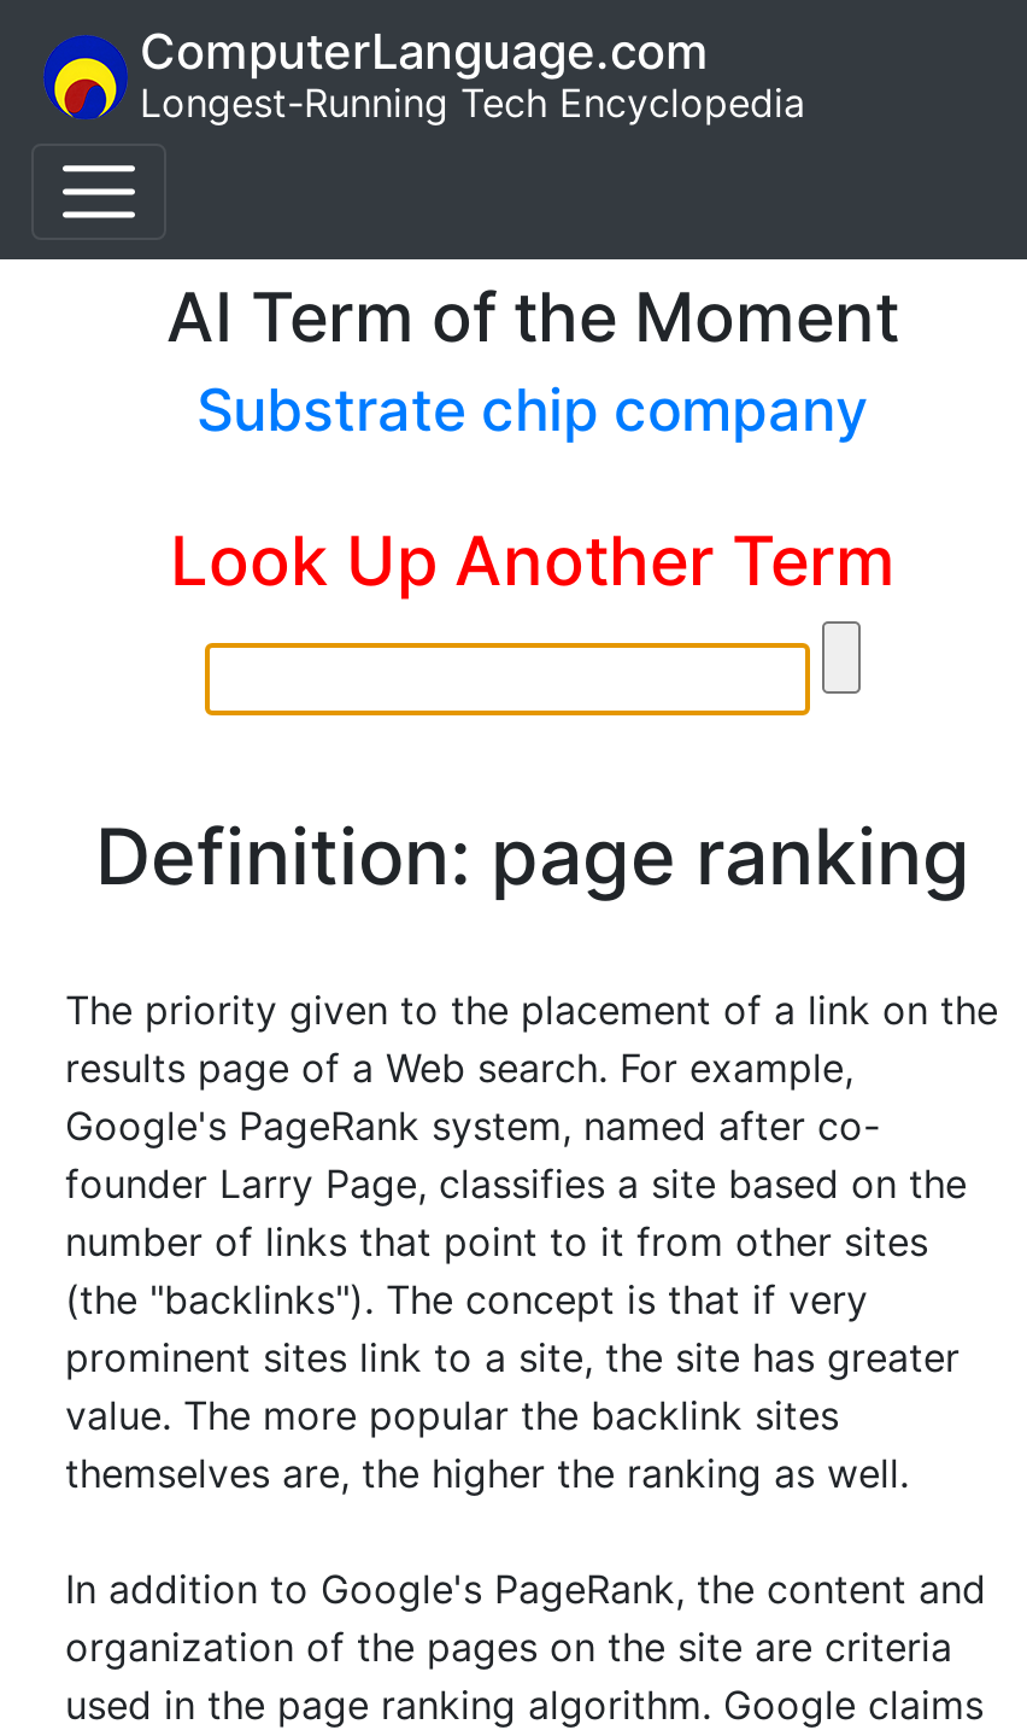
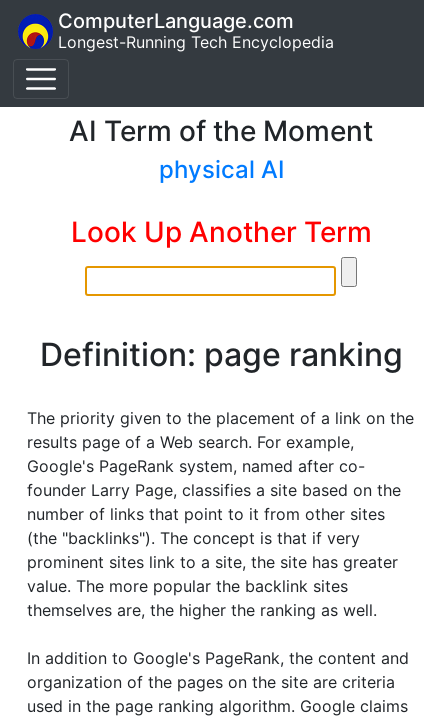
- Substrate chip company
+ physical AI
